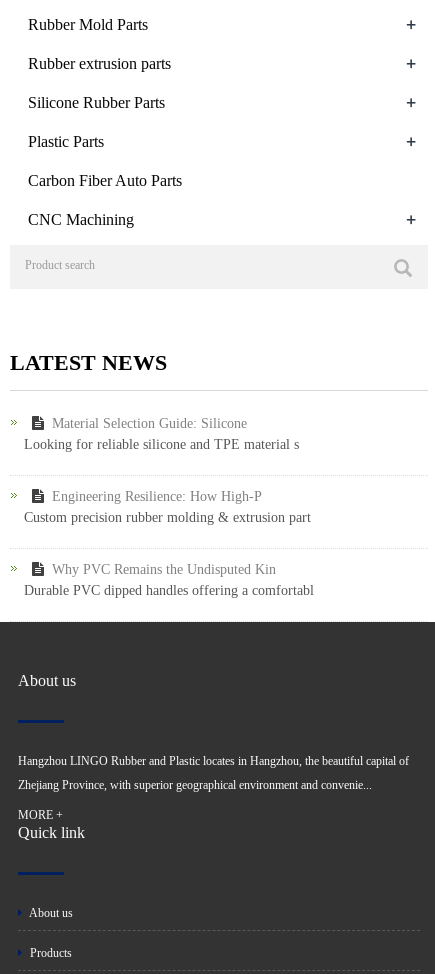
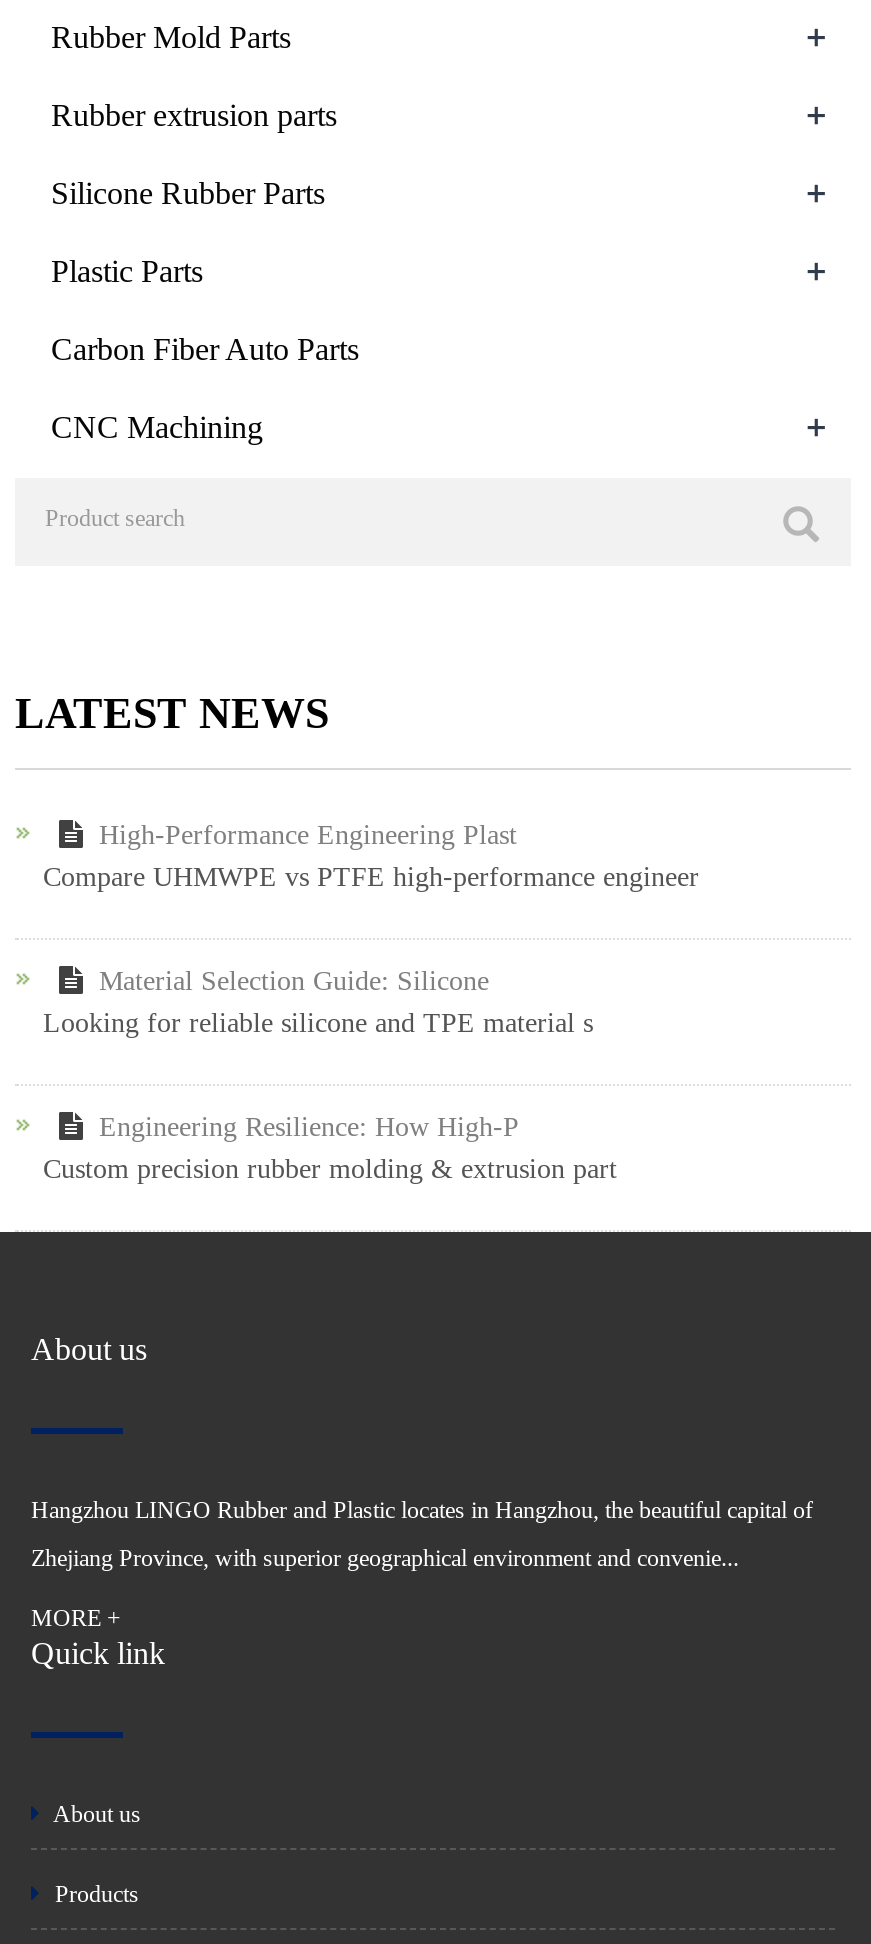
+ High-Performance Engineering Plast
+ Compare UHMWPE vs PTFE high-performance engineer

moved down: Material Selection Guide: Silicone | Looking for reliable silicone and TPE material s | Engineering Resilience: How High-P | Custom precision rubber molding & extrusion part

- Why PVC Remains the Undisputed Kin
- Durable PVC dipped handles offering a comfortabl
